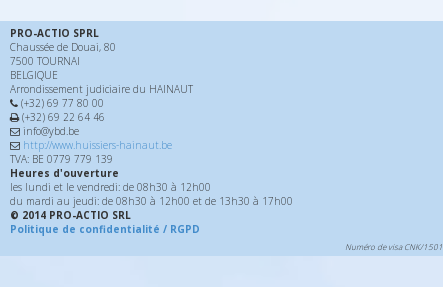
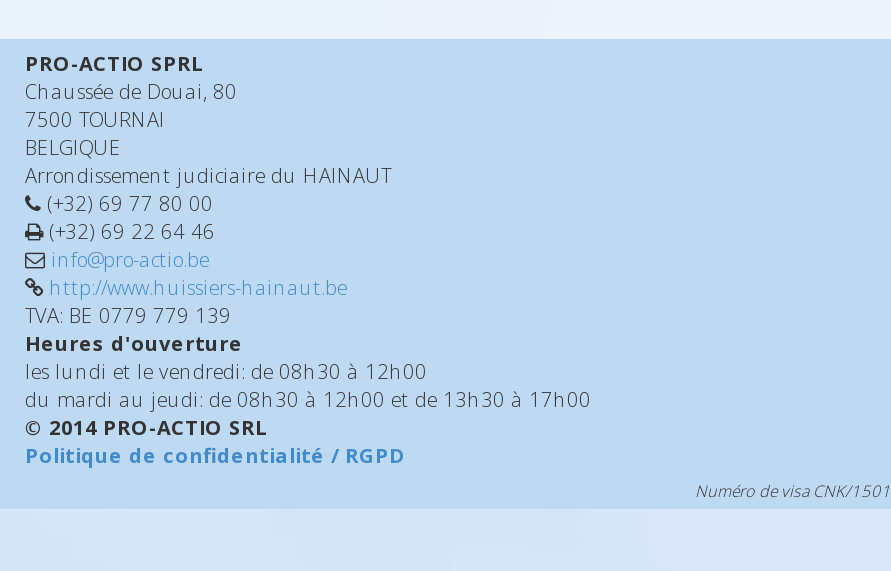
- info@ybd.be
+ info@pro-actio.be
